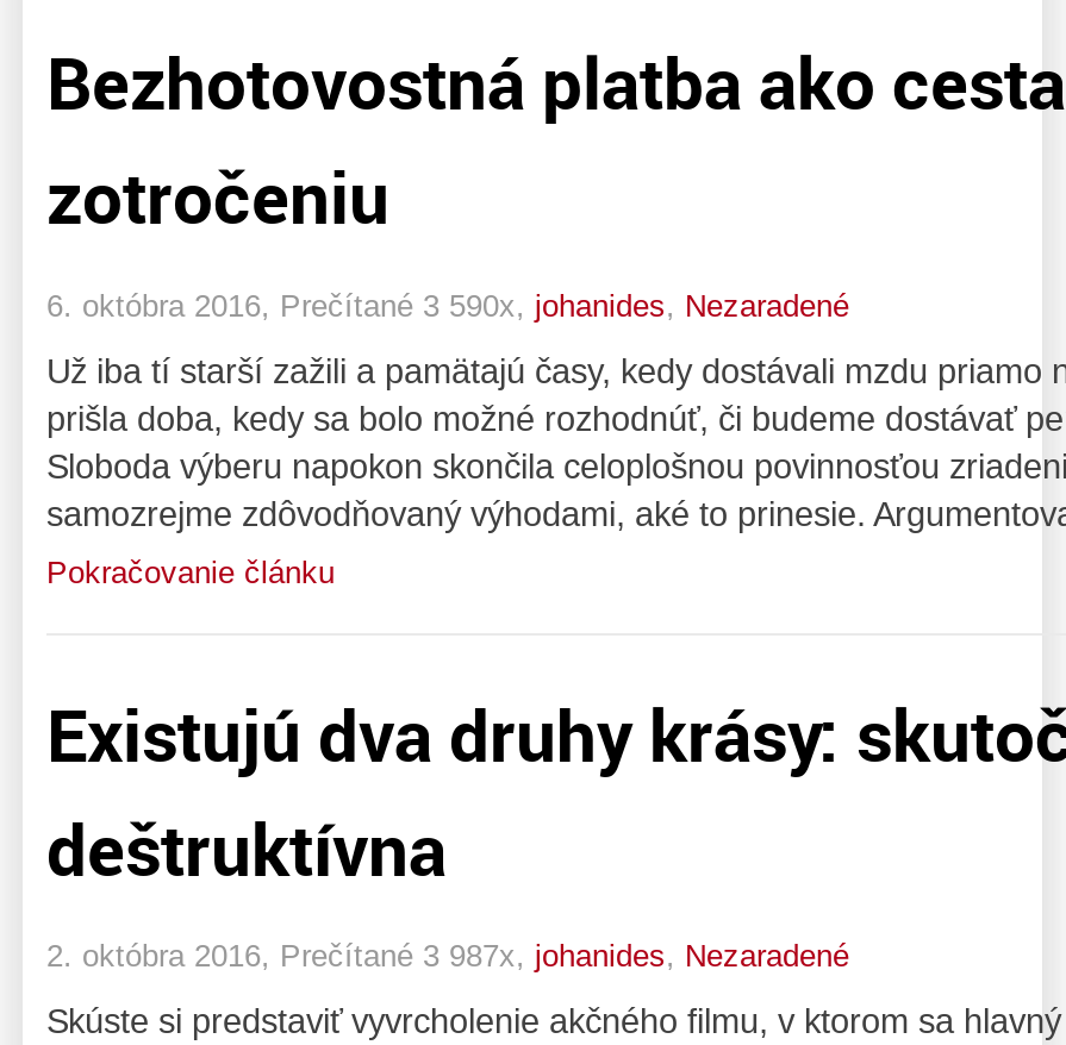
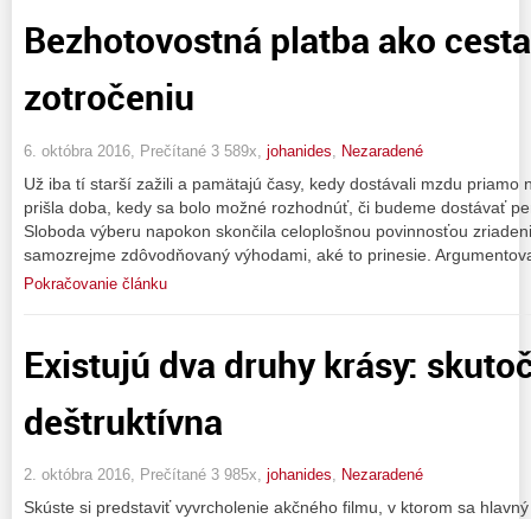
- 6. októbra 2016, Prečítané 3 590x, johanides, Nezaradené
+ 6. októbra 2016, Prečítané 3 589x, johanides, Nezaradené

- 2. októbra 2016, Prečítané 3 987x, johanides, Nezaradené
+ 2. októbra 2016, Prečítané 3 985x, johanides, Nezaradené
